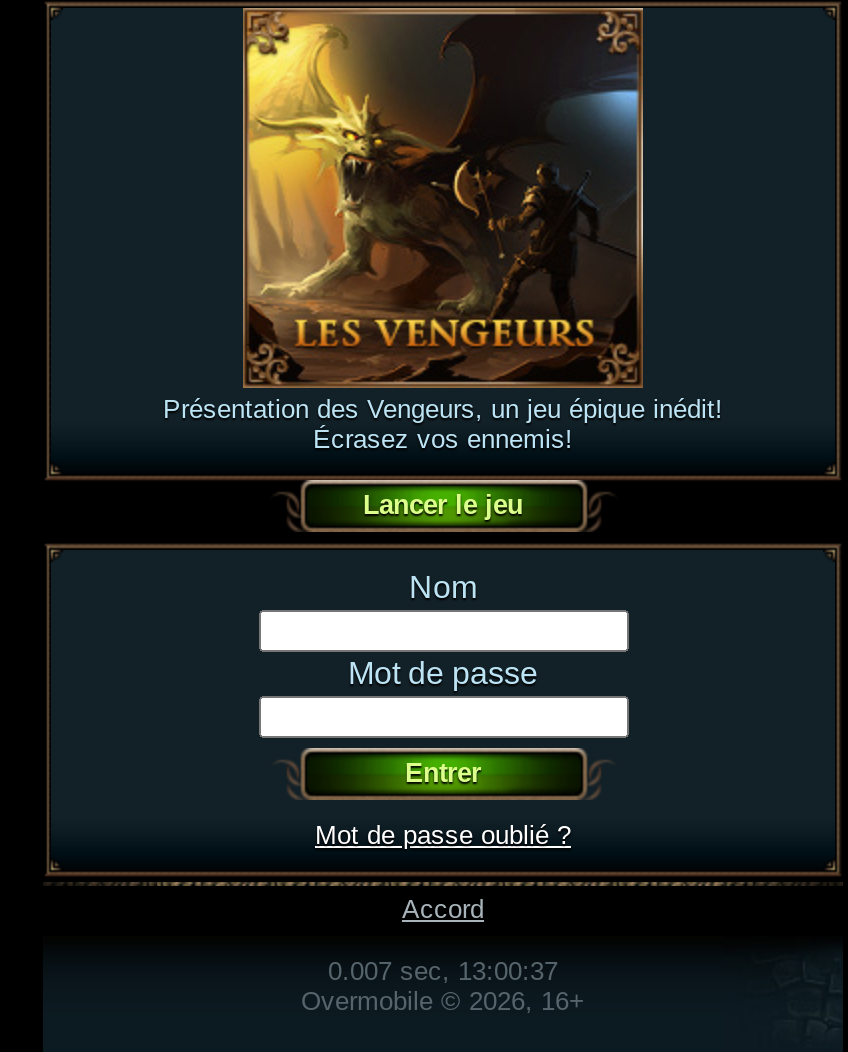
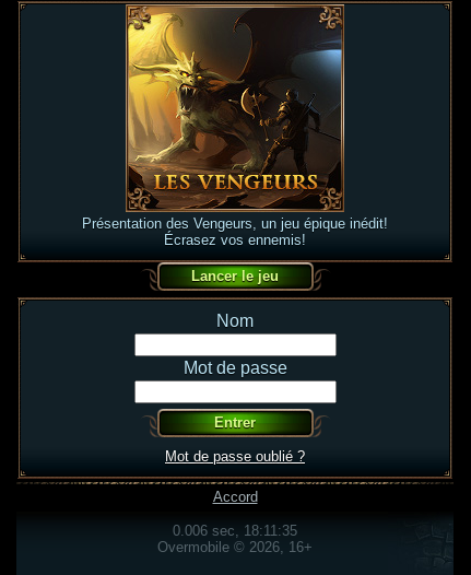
- 0.007 sec, 13:00:37
+ 0.006 sec, 18:11:35
